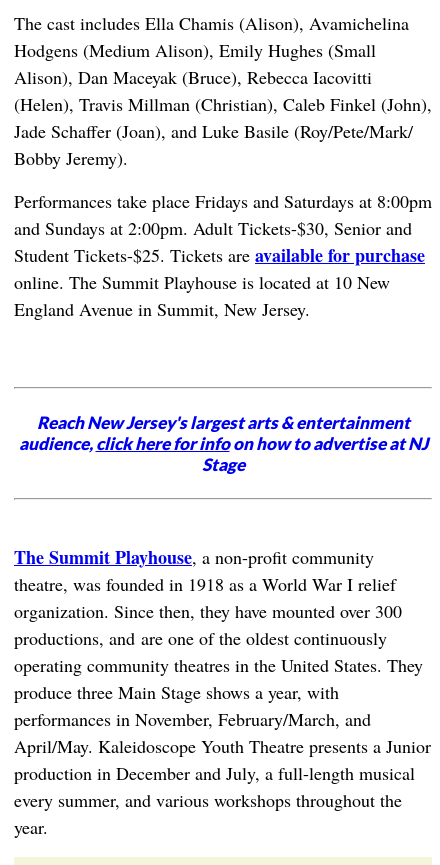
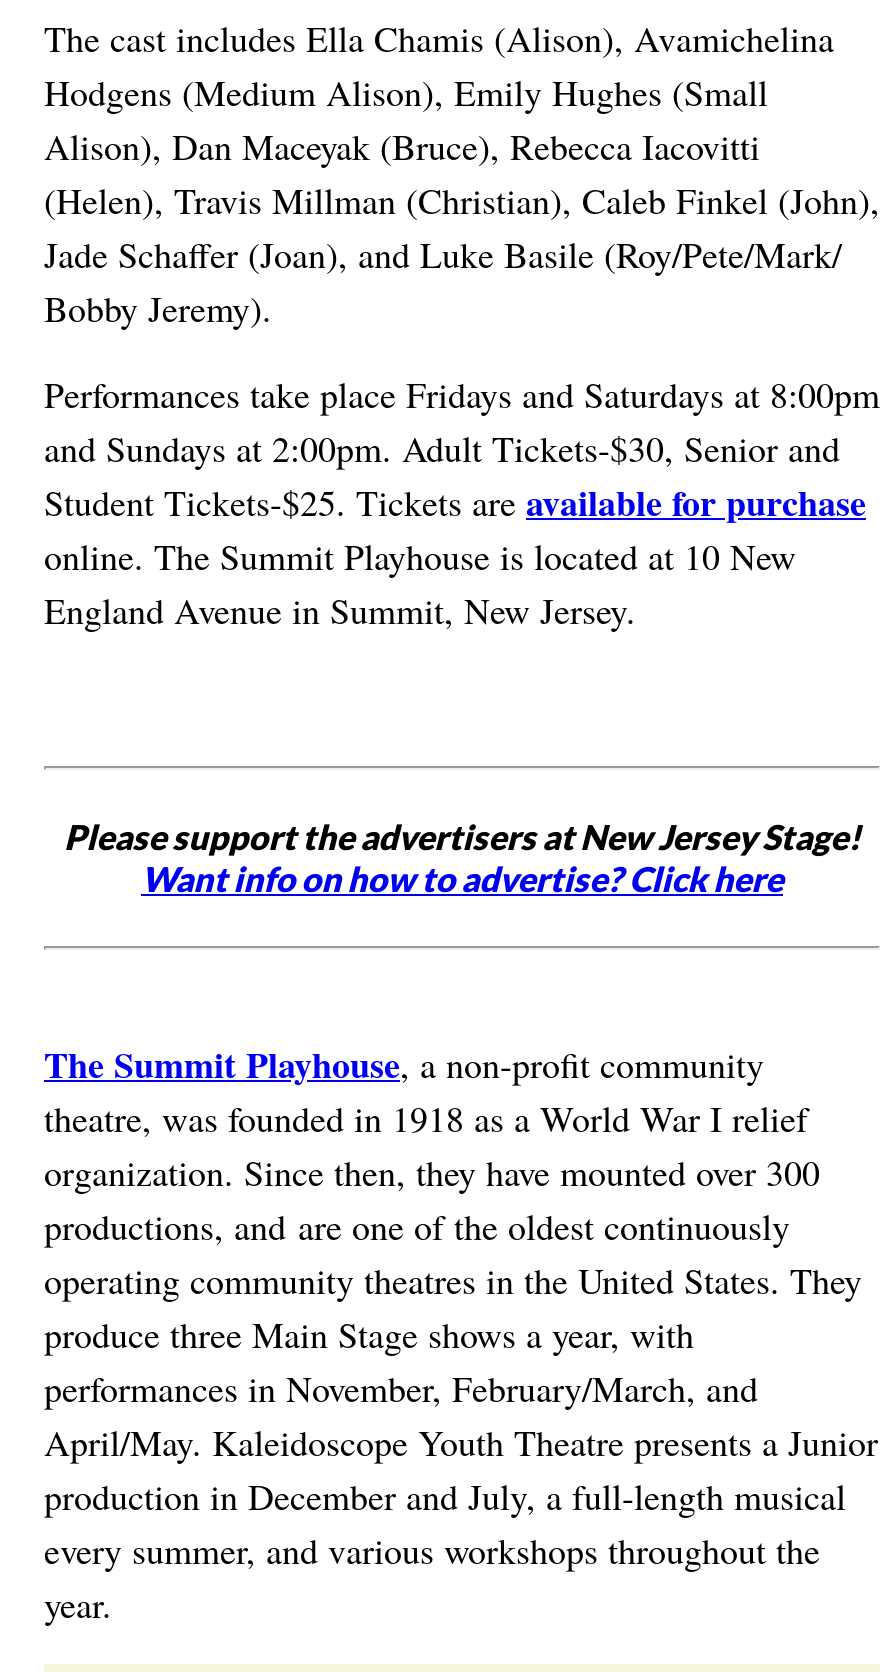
- Reach New Jersey's largest arts & entertainment
- audience, click here for infoon how to advertise at NJ
- Stage
+ Please support the advertisers at New Jersey Stage!
+ Want info on how to advertise? Click here
